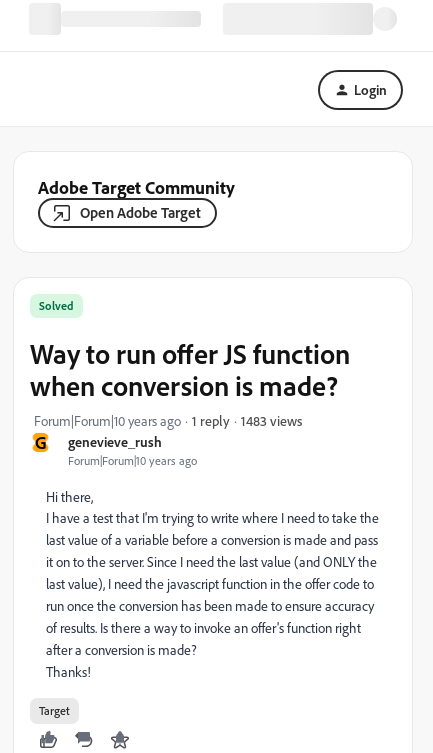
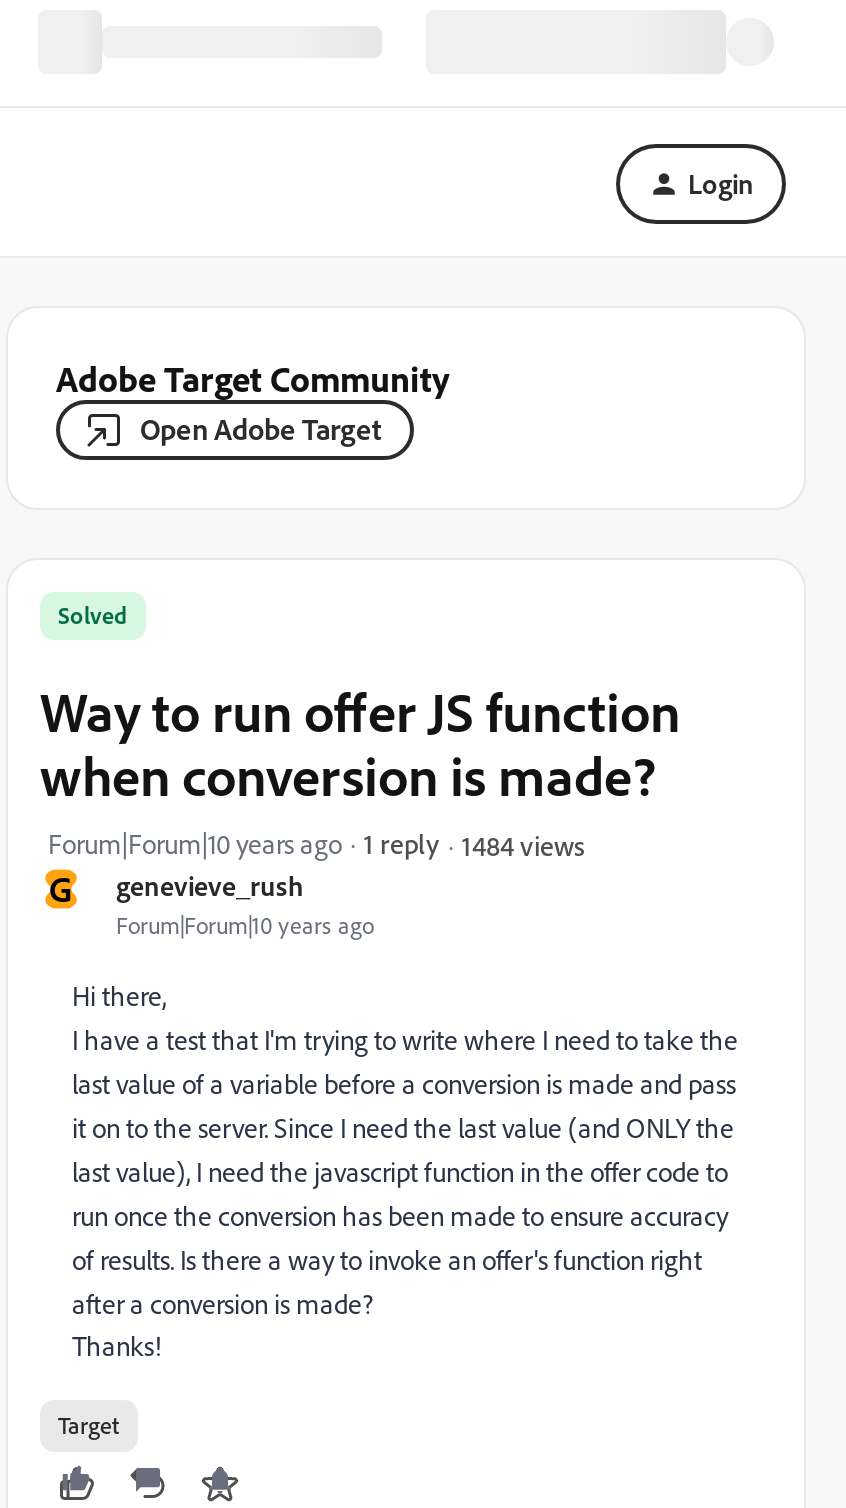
- 1483 views
+ 1484 views
